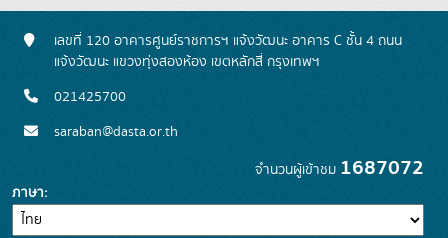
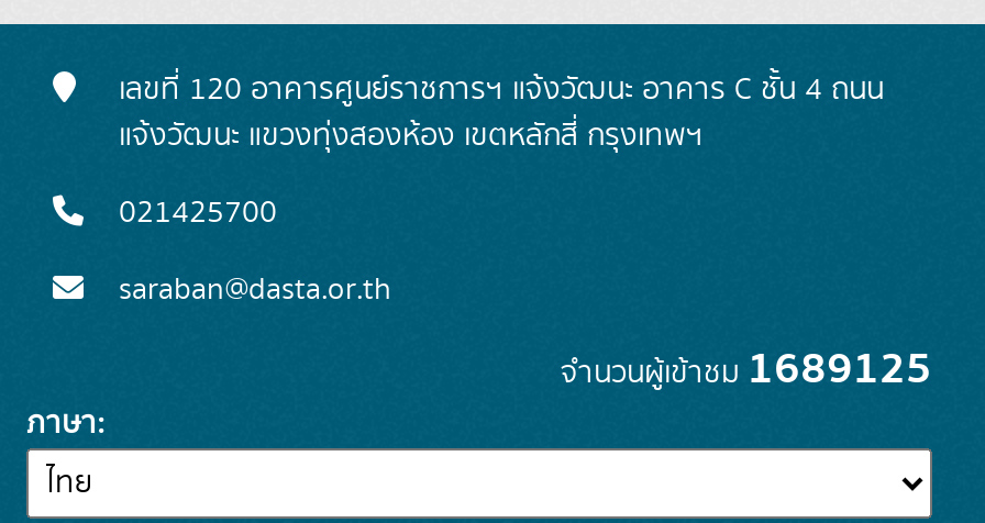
- จำนวนผู้เข้าชม1687072
+ จำนวนผู้เข้าชม1689125
